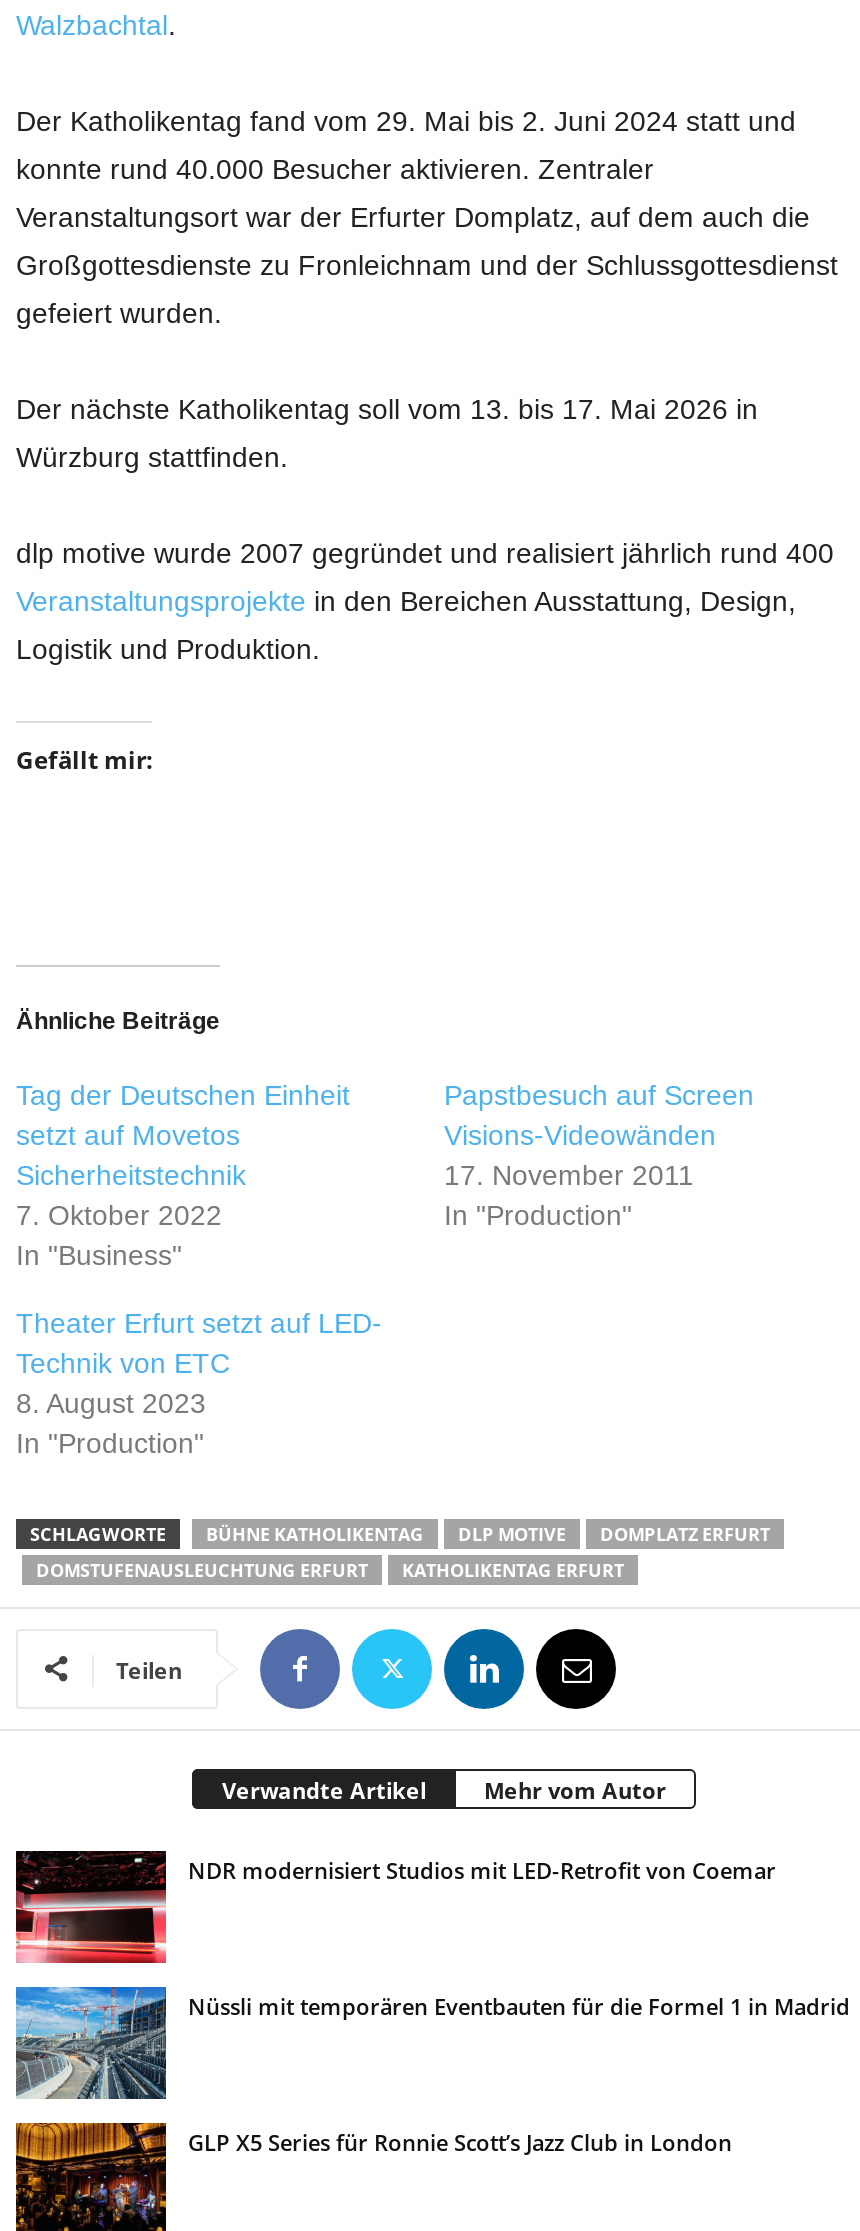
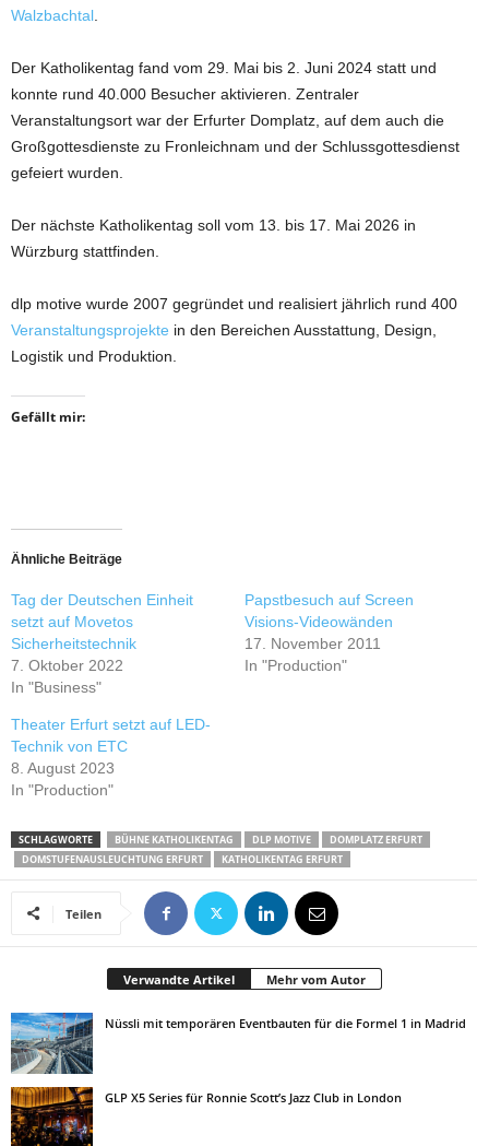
- [image]
- NDR modernisiert Studios mit LED-Retrofit von Coemar
